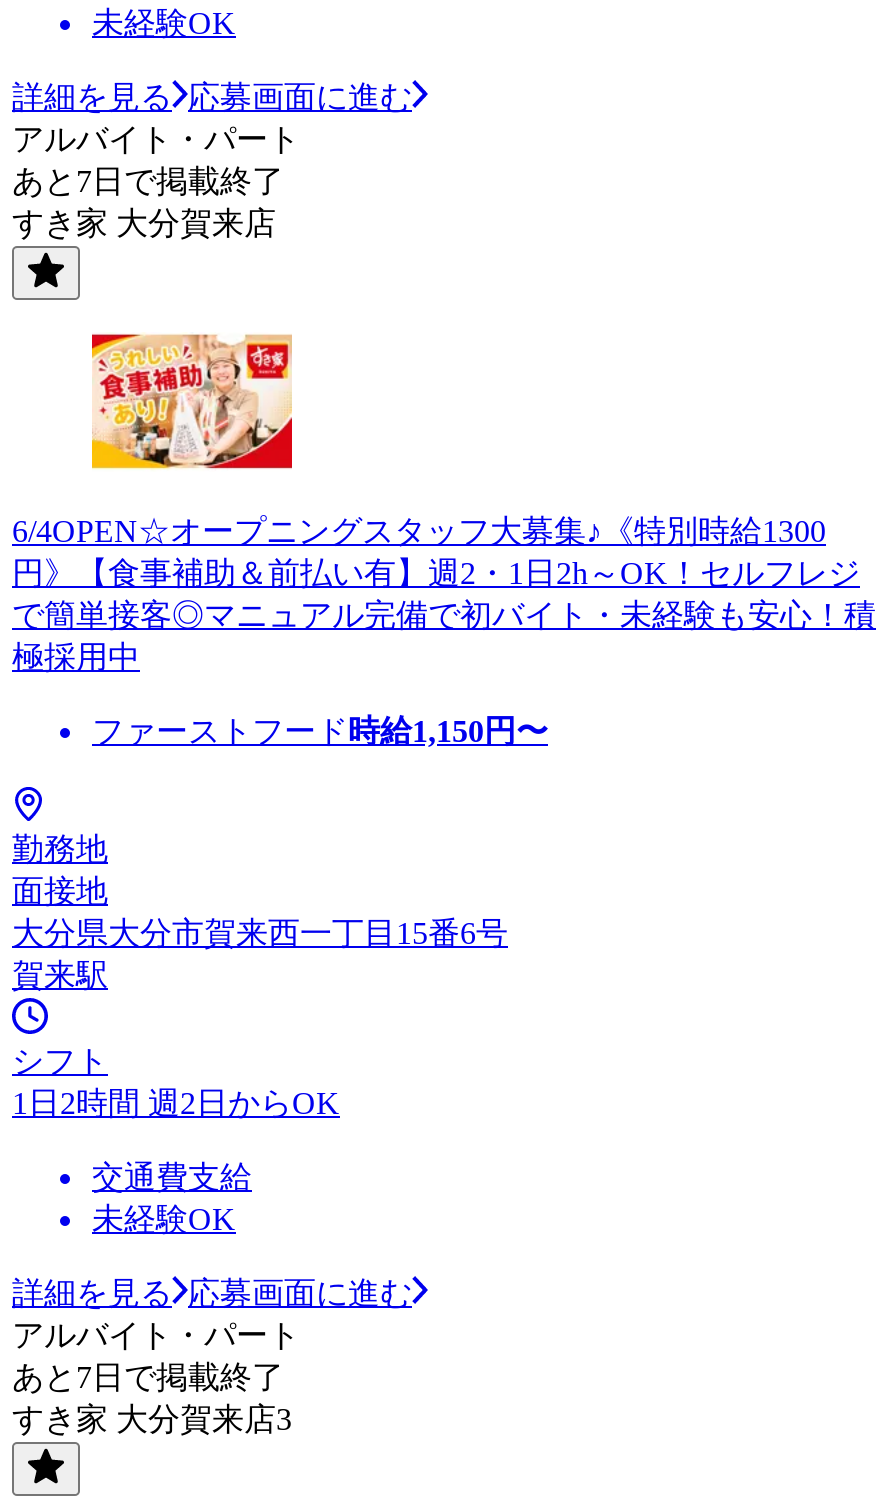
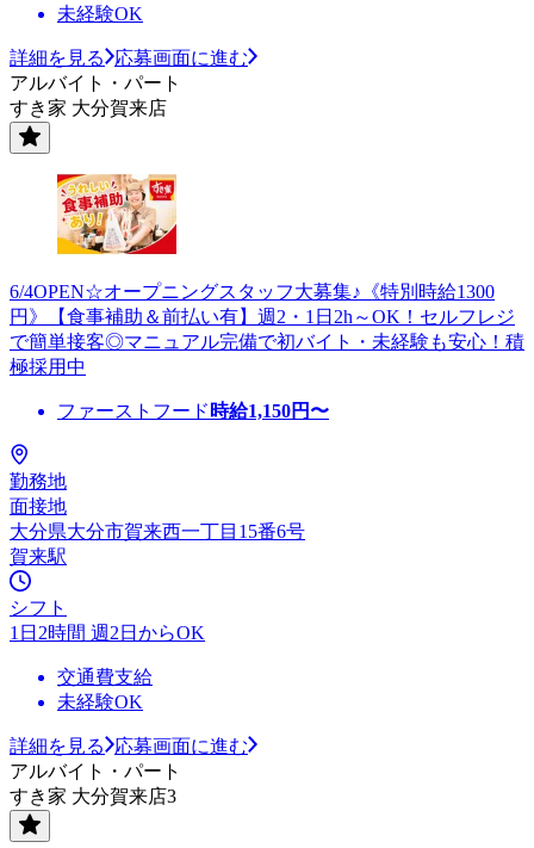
- あと7日で掲載終了

- あと7日で掲載終了
